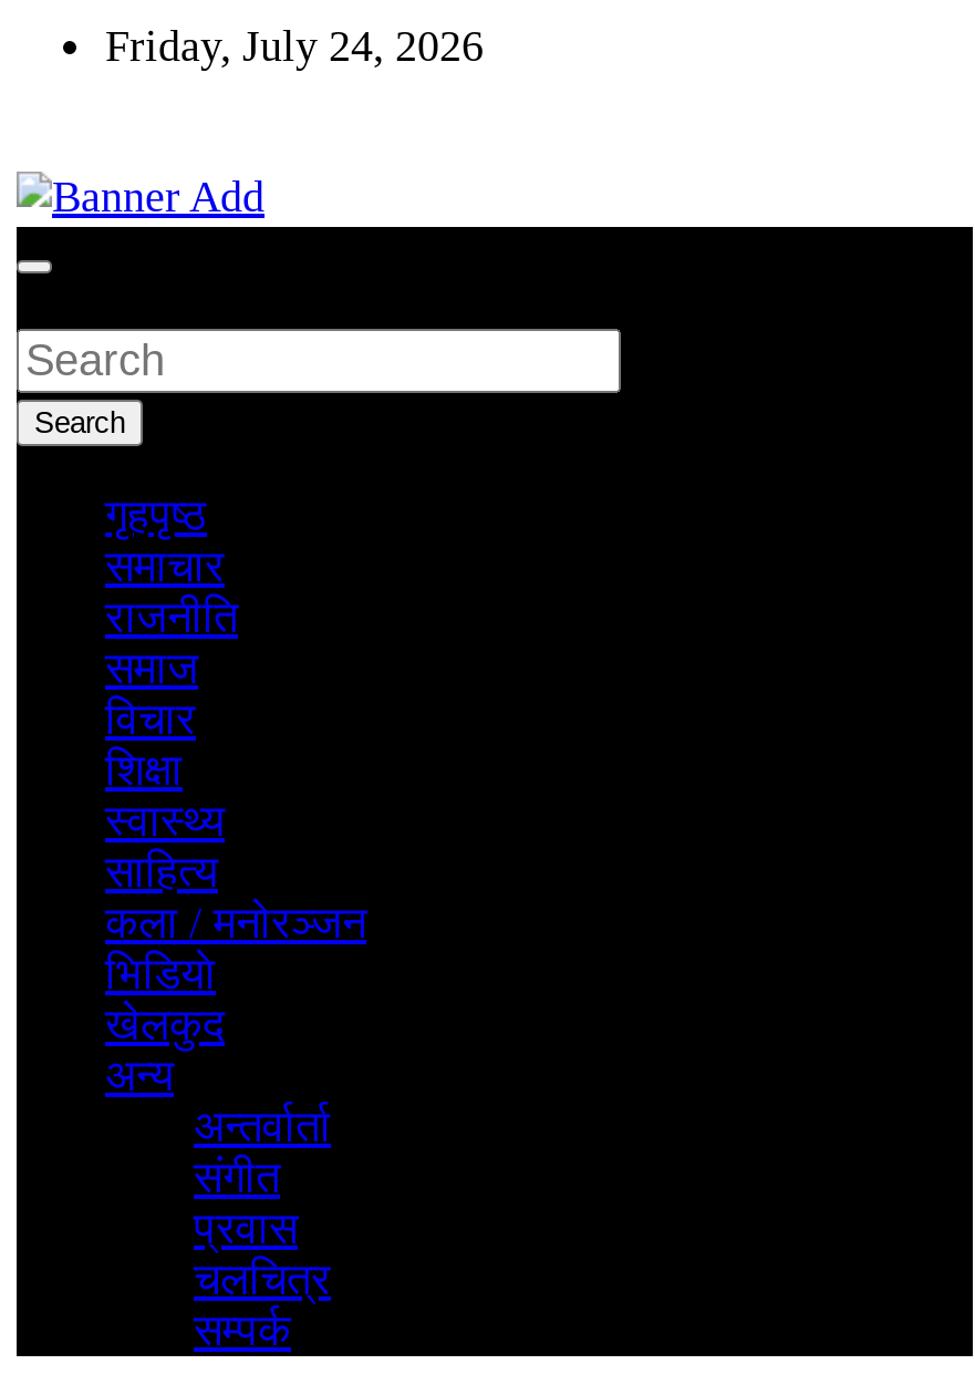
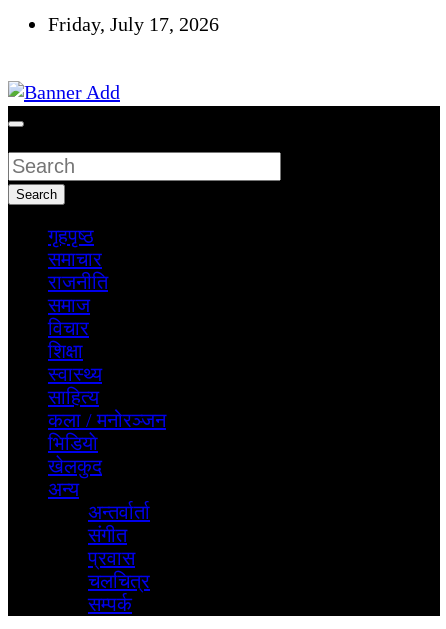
- Friday, July 24, 2026
+ Friday, July 17, 2026
